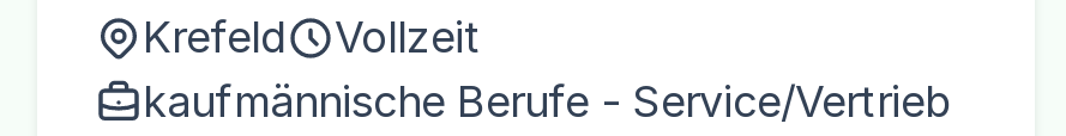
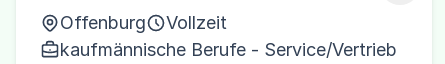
- Krefeld
+ Offenburg
